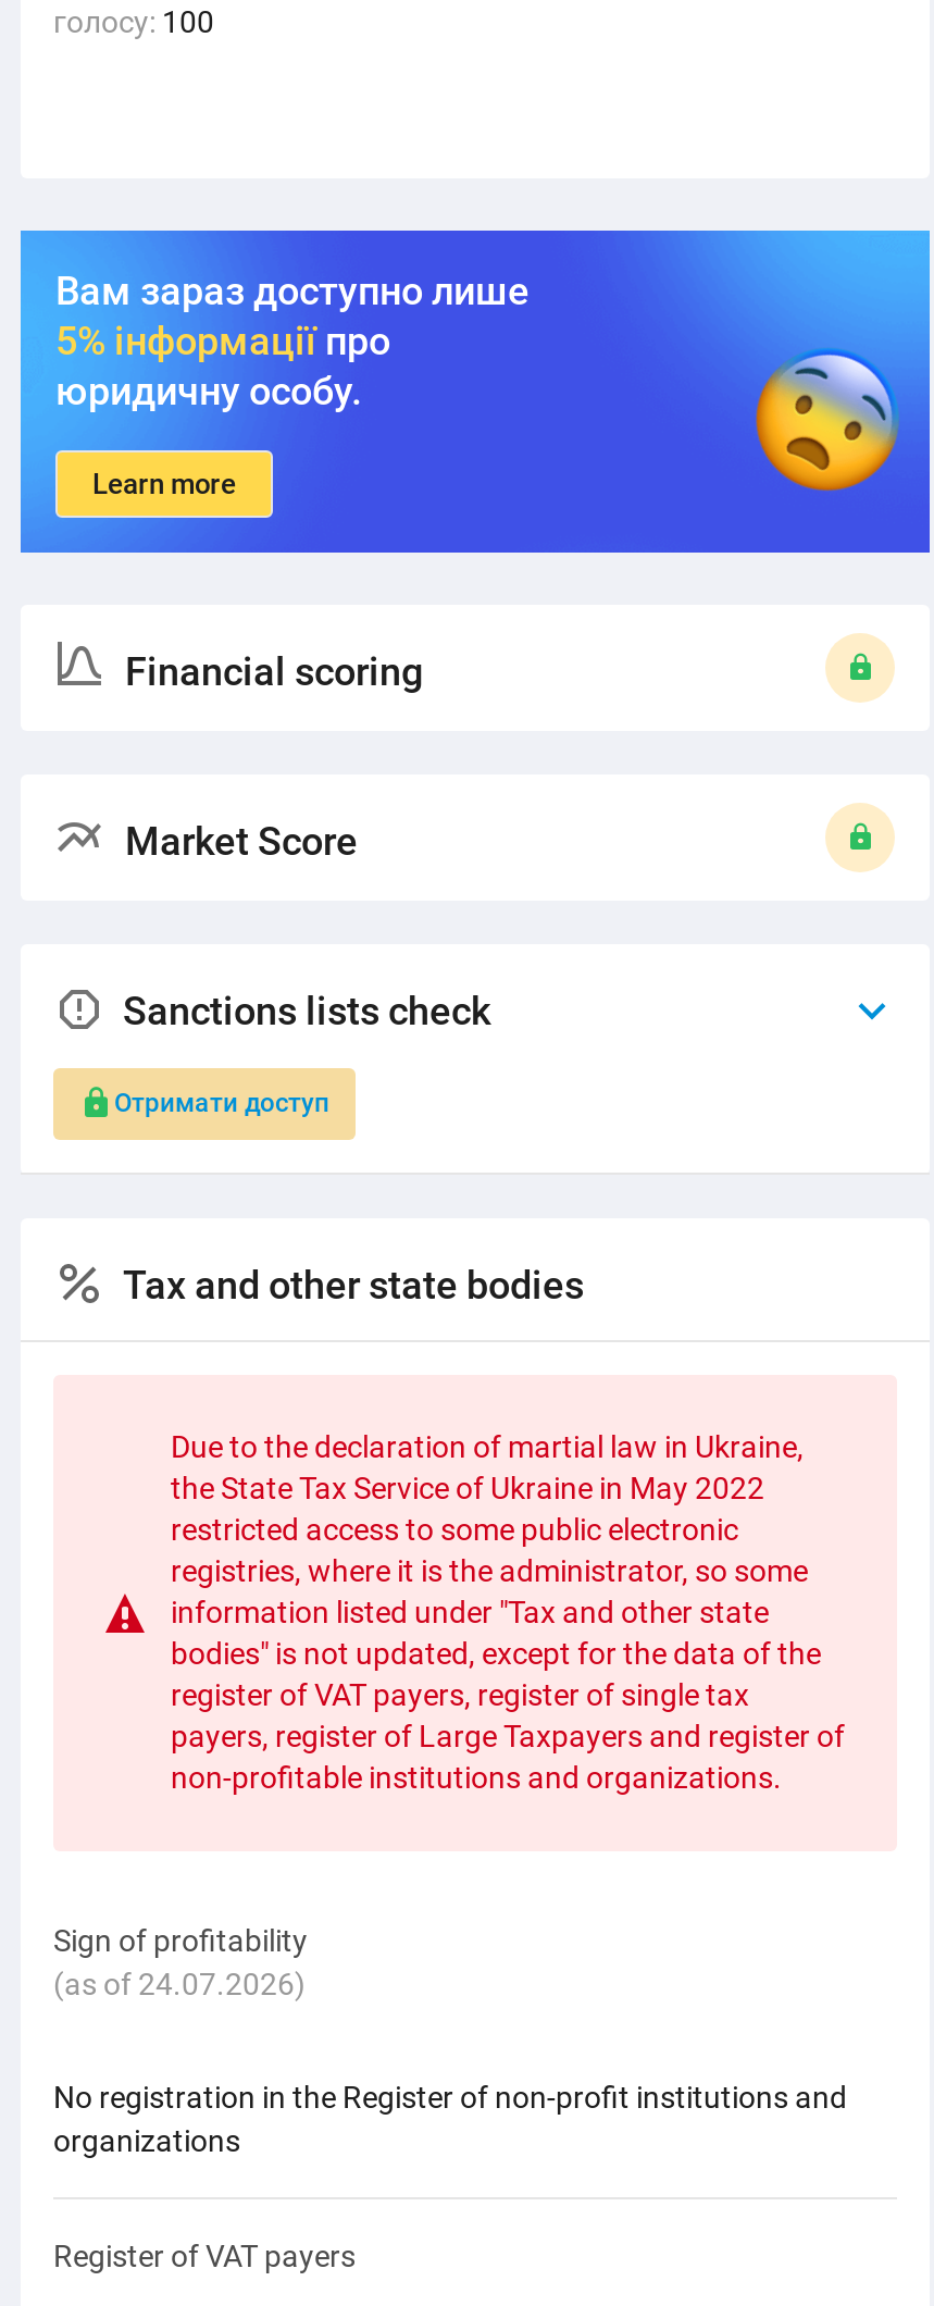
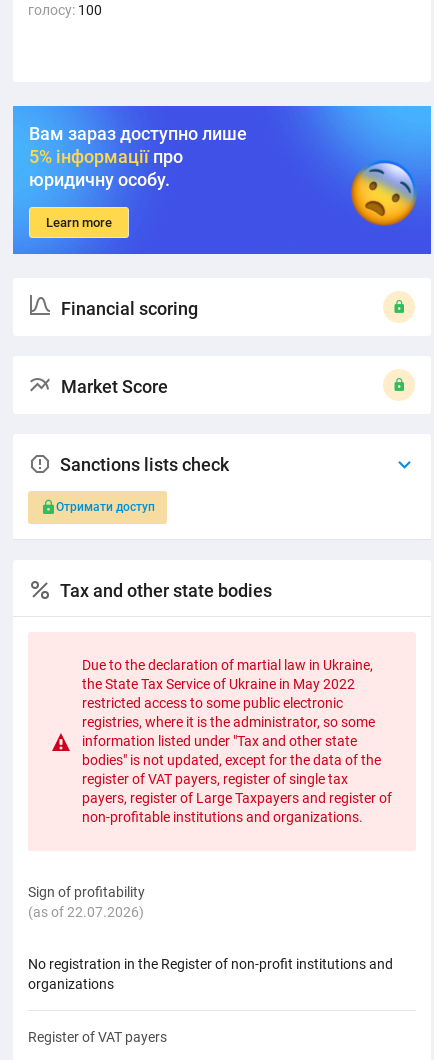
- (as of 24.07.2026)
+ (as of 22.07.2026)
